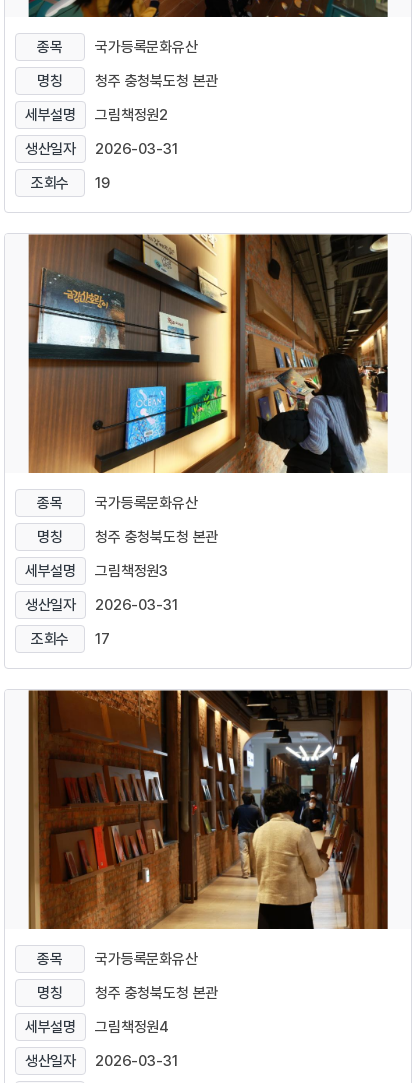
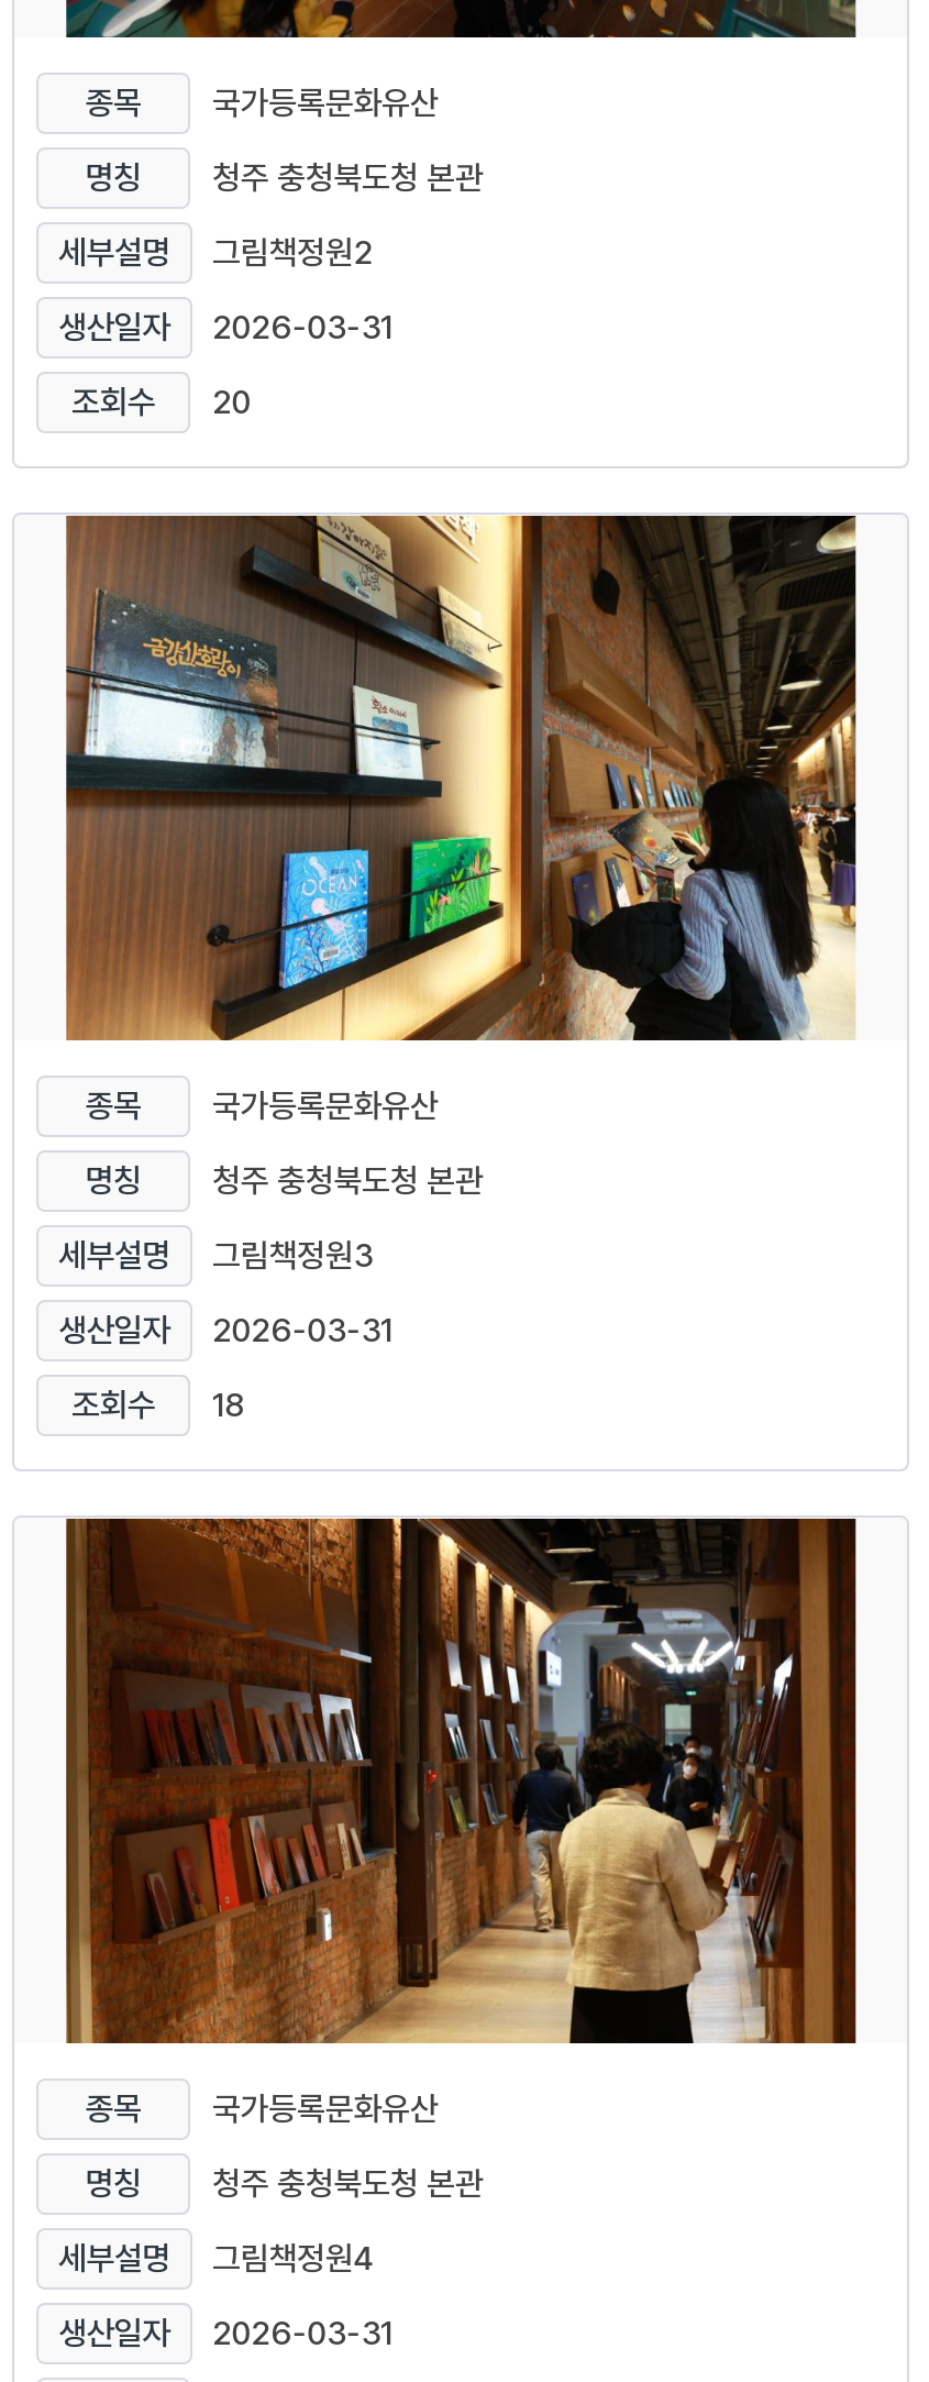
- 조회수 19
+ 조회수 20

- 조회수 17
+ 조회수 18
